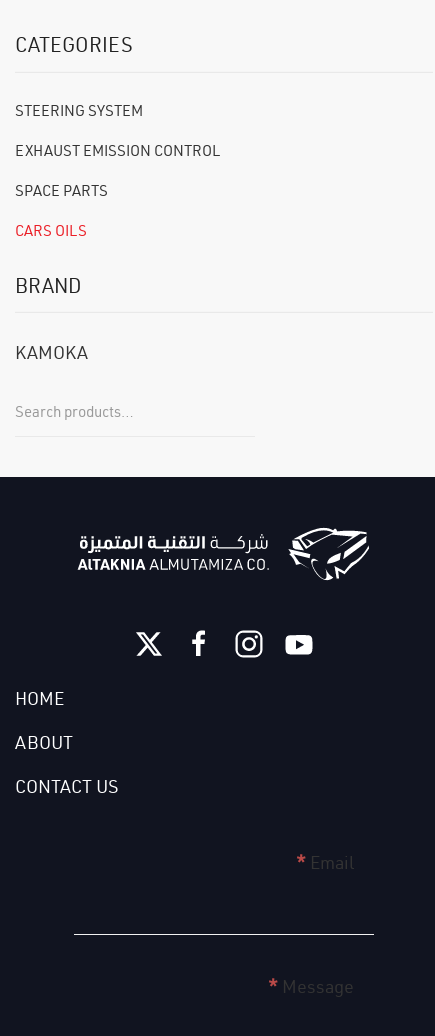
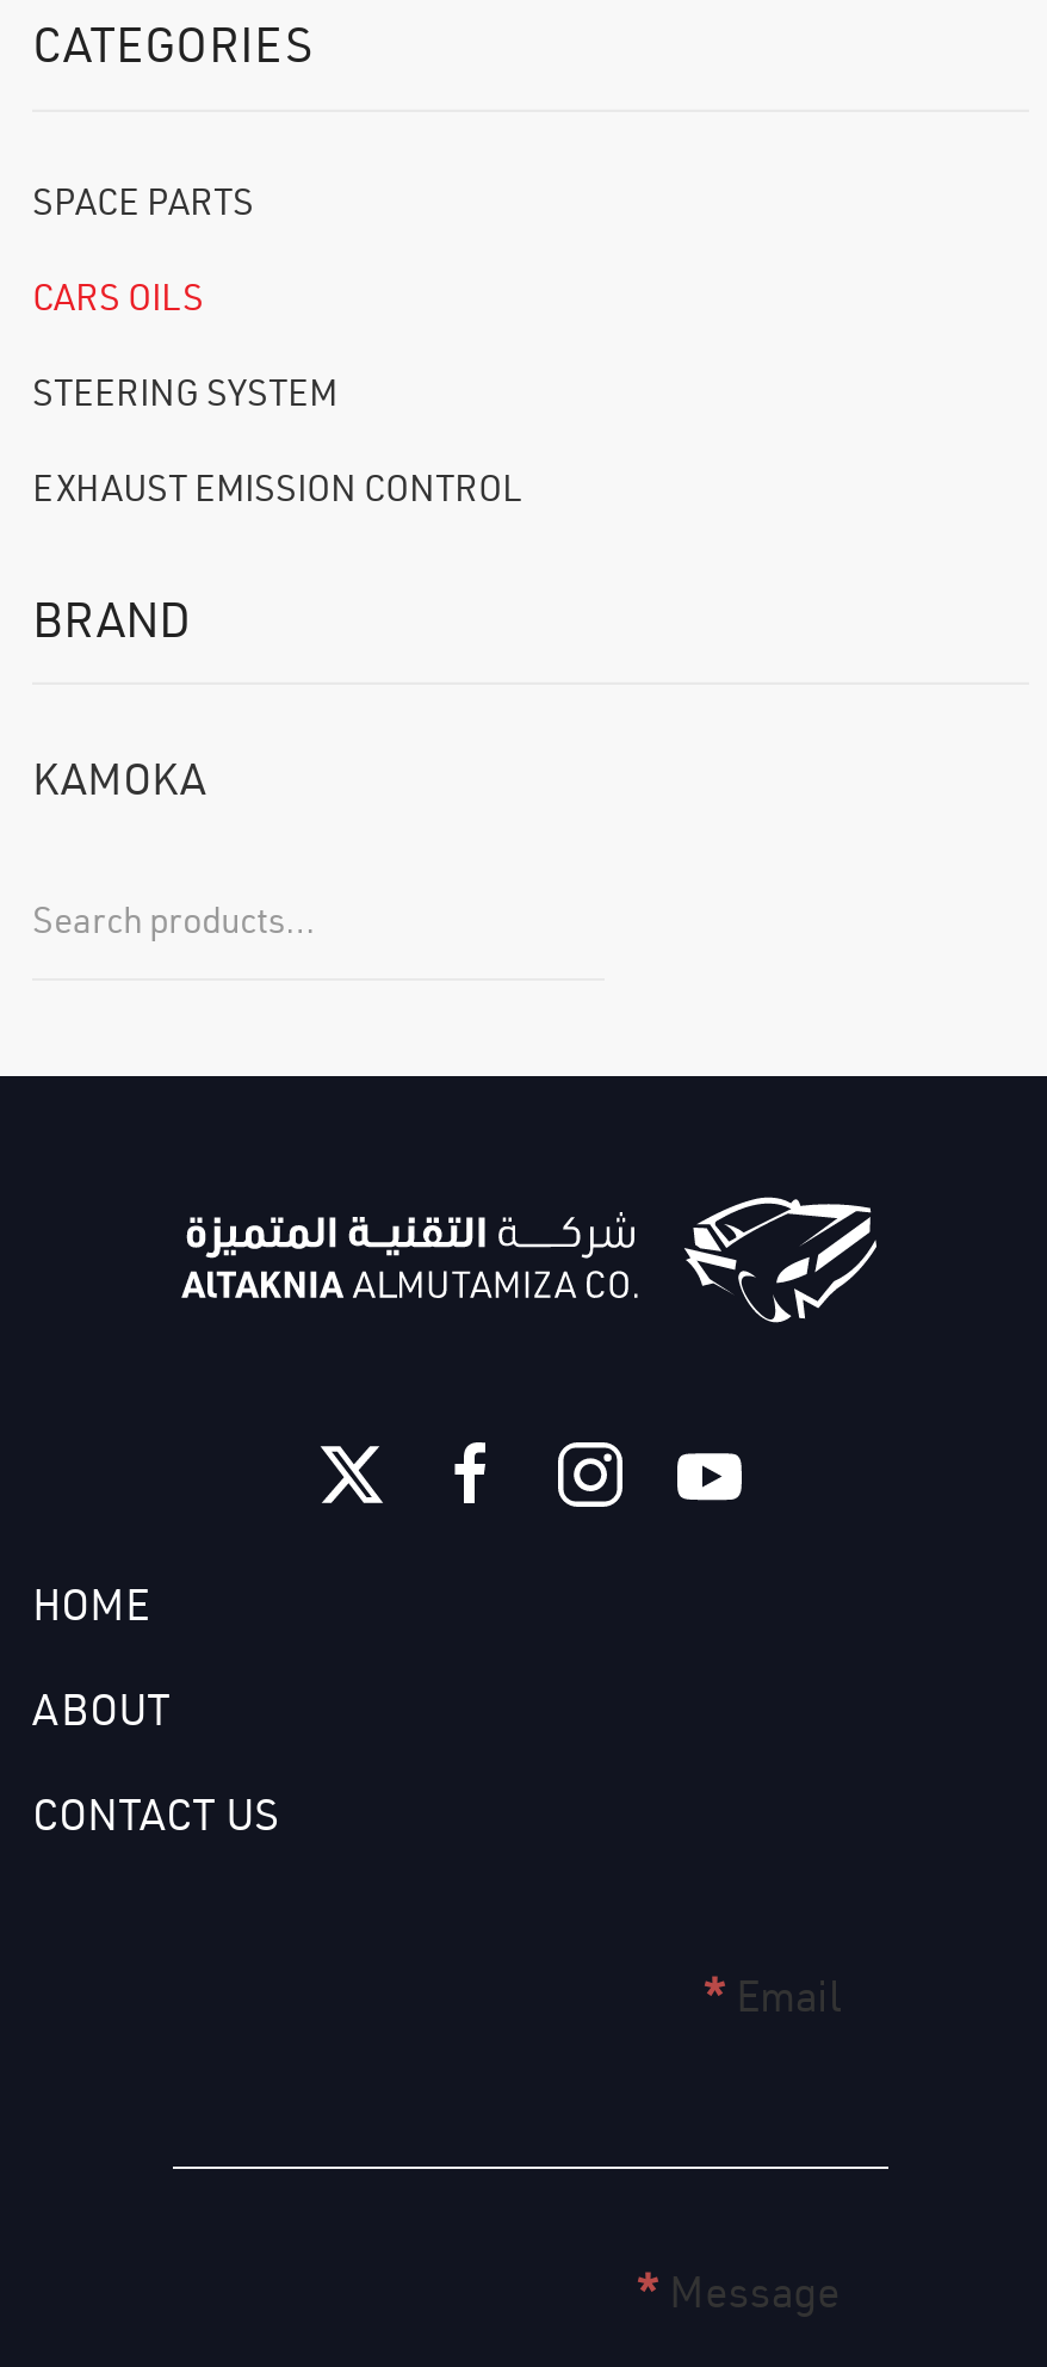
moved down: STEERING SYSTEM | EXHAUST EMISSION CONTROL

moved up: SPACE PARTS | CARS OILS
